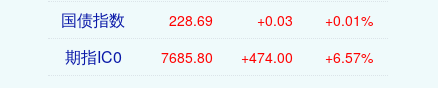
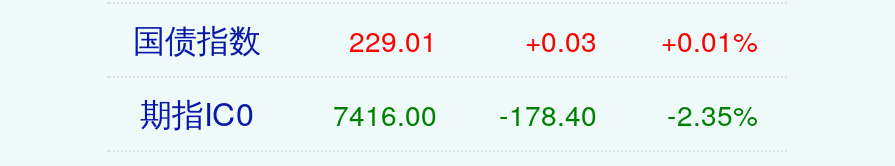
- 228.69
+ 229.01

- 7685.80
+ 7416.00

- +474.00
+ -178.40

- +6.57%
+ -2.35%
